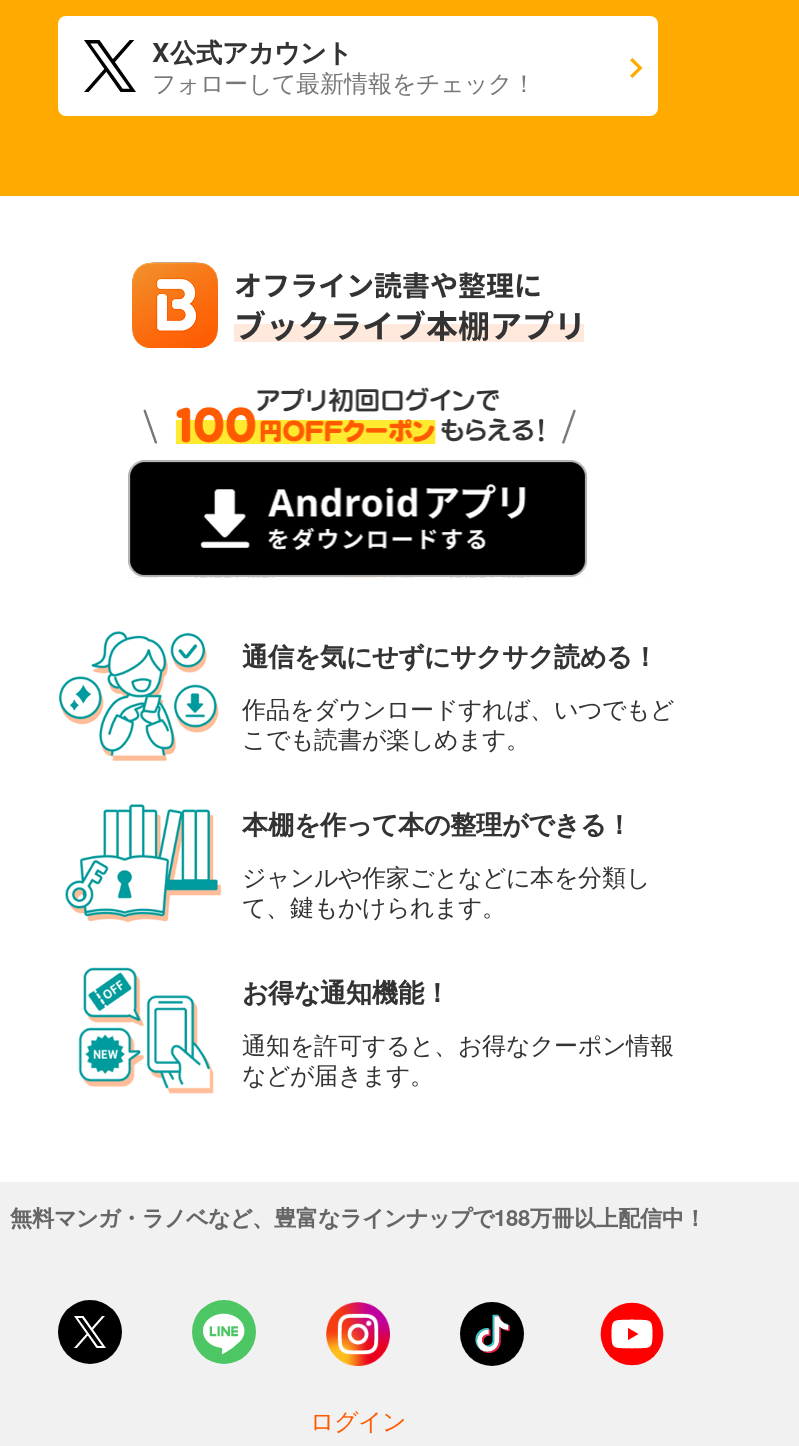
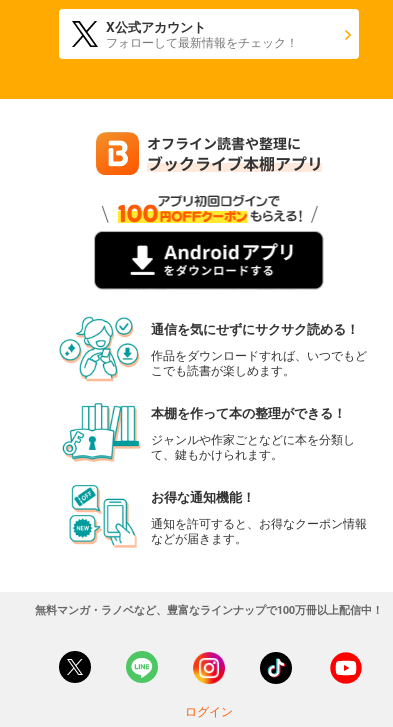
- 無料マンガ・ラノベなど、豊富なラインナップで188万冊以上配信中！
+ 無料マンガ・ラノベなど、豊富なラインナップで100万冊以上配信中！
